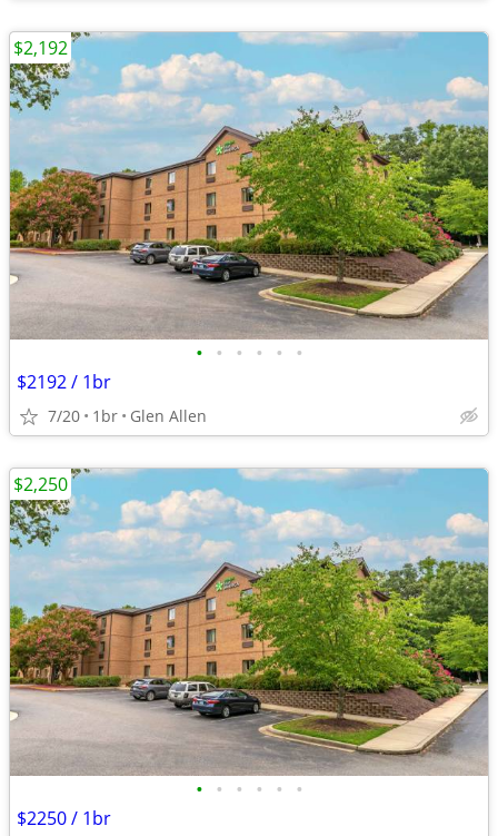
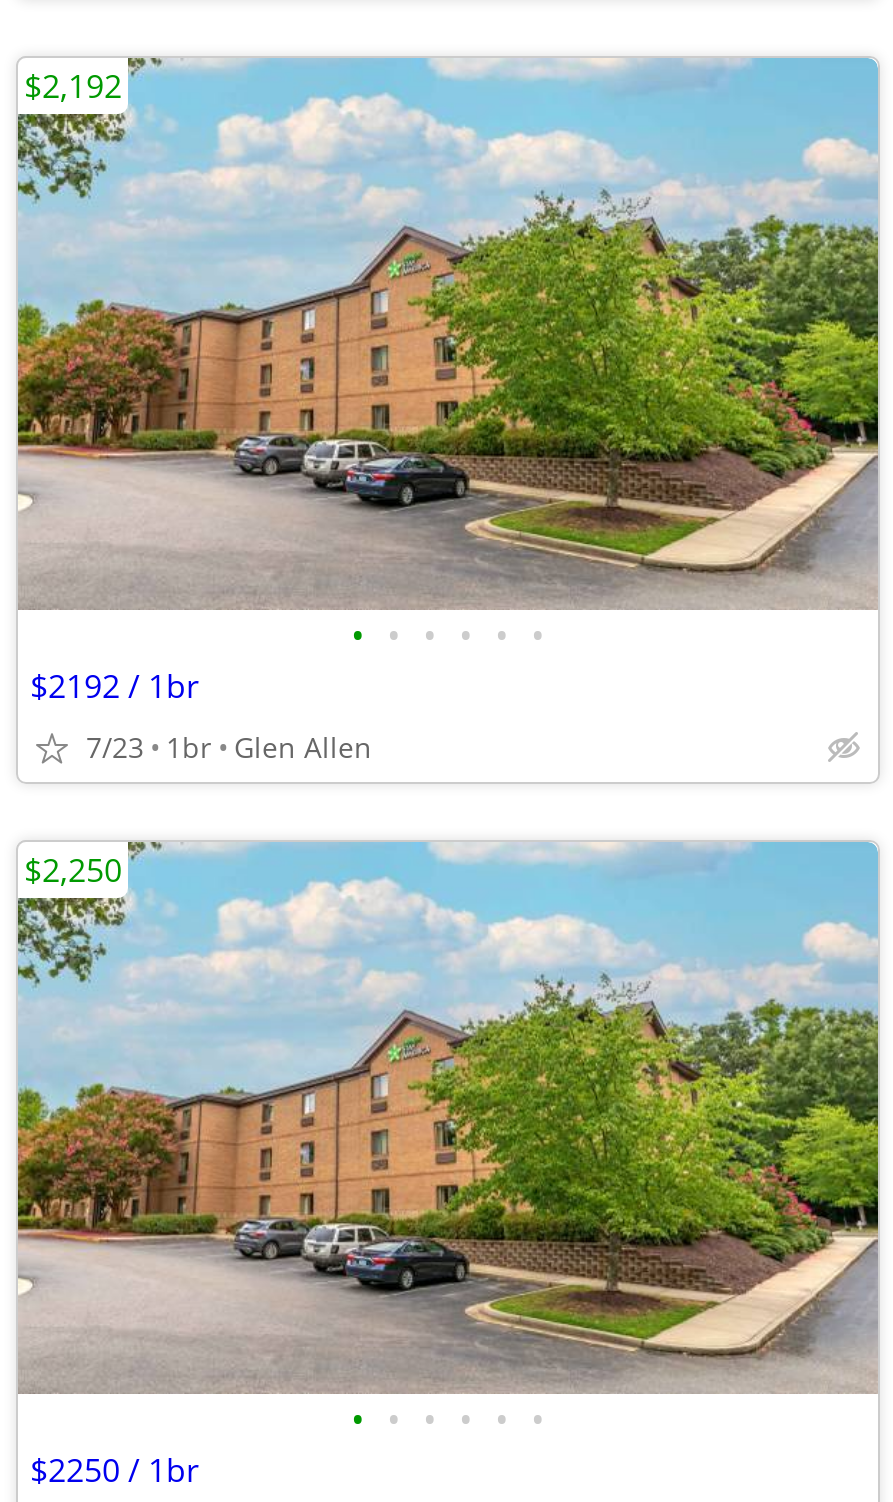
- 7/20 1br Glen Allen
+ 7/23 1br Glen Allen
